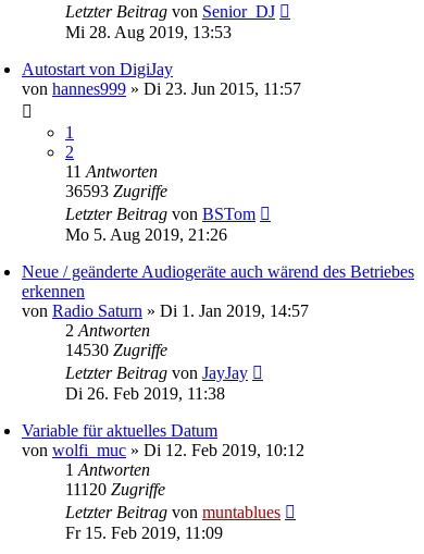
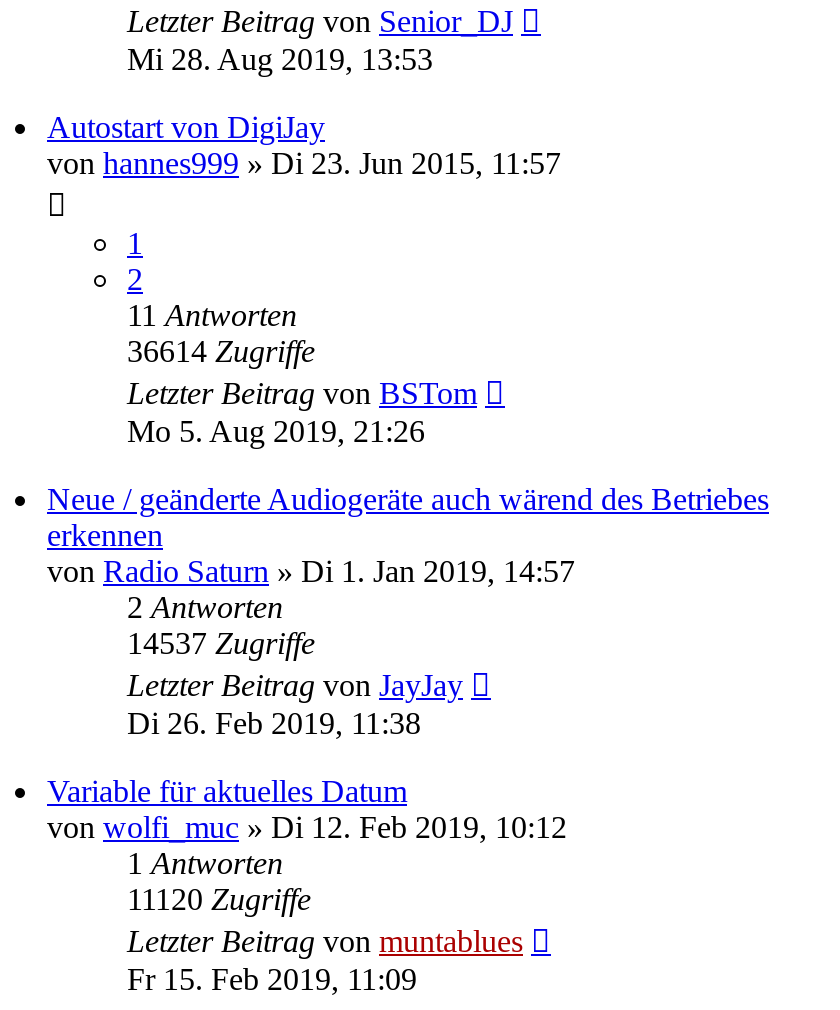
- 36593 Zugriffe
+ 36614 Zugriffe

- 14530 Zugriffe
+ 14537 Zugriffe
